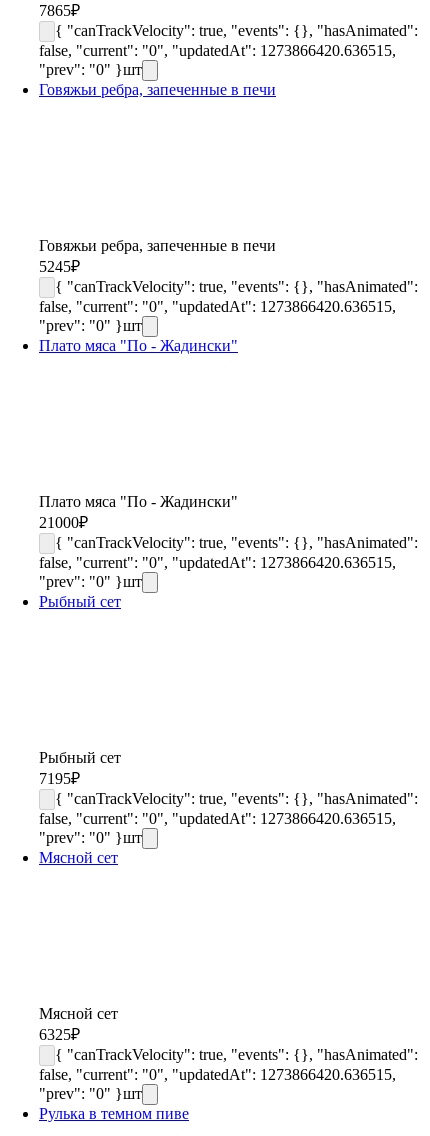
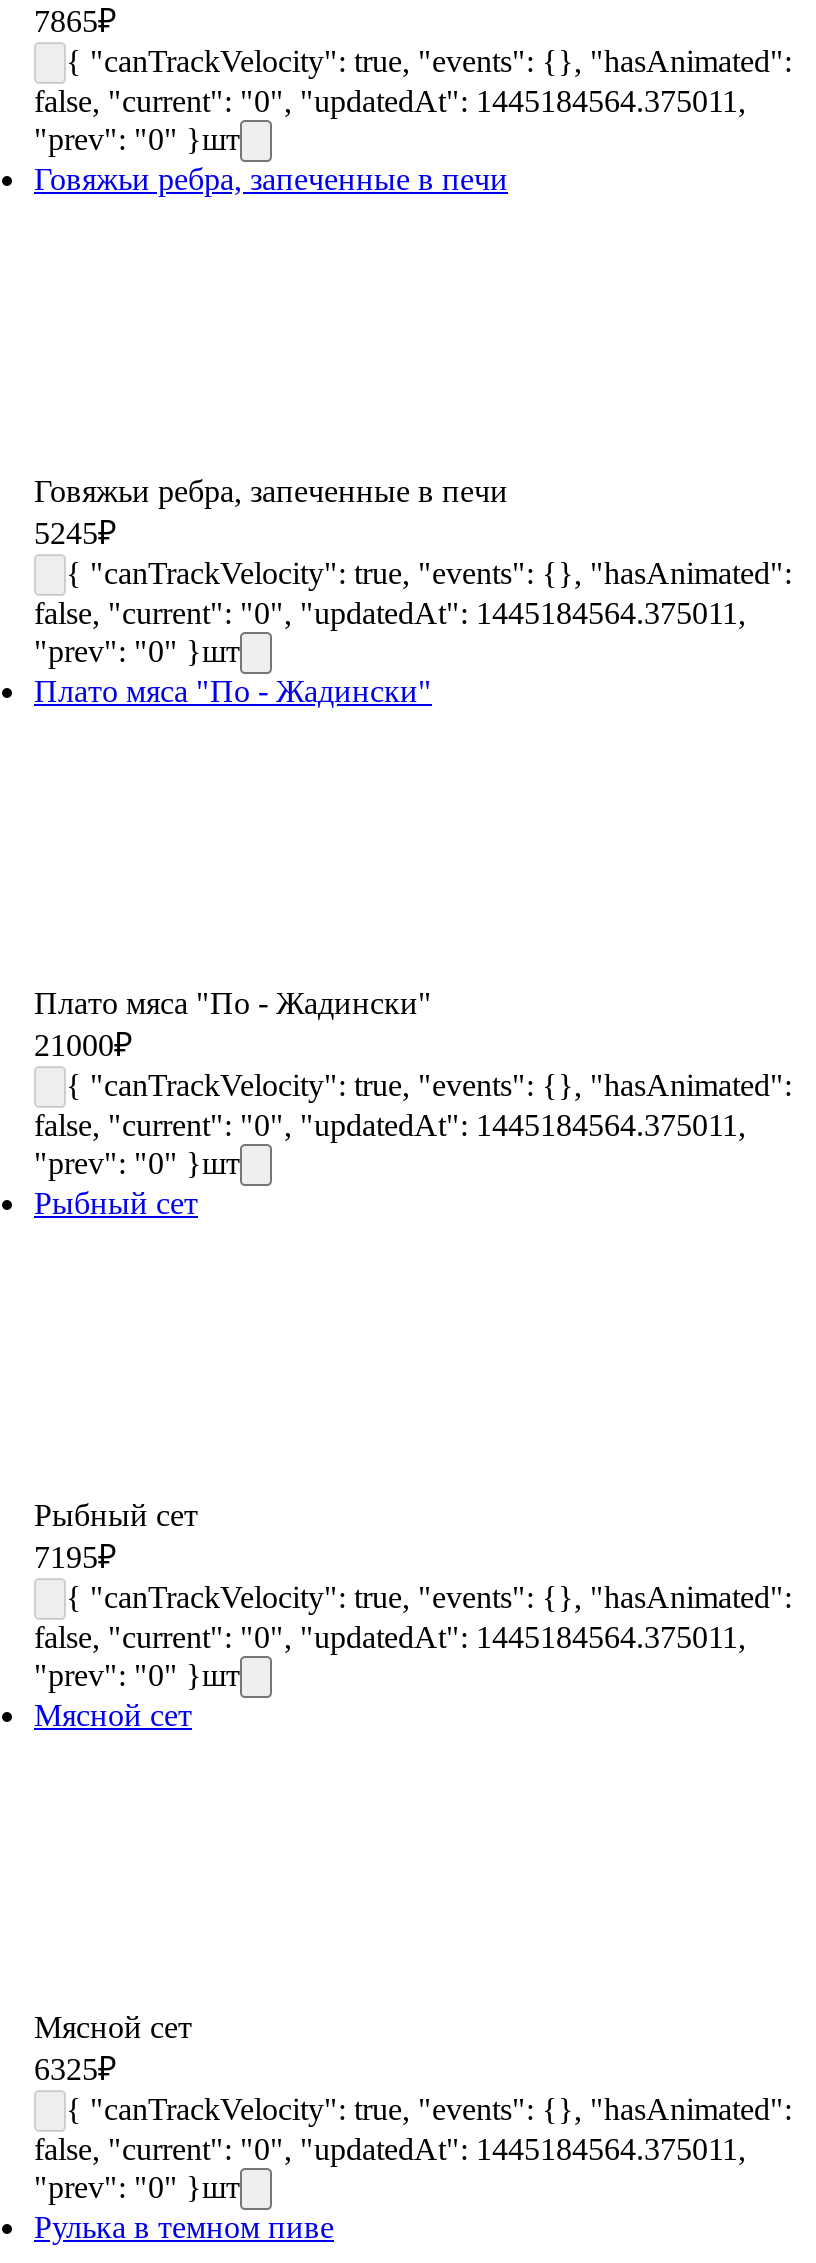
- false, "current": "0", "updatedAt": 1273866420.636515,
+ false, "current": "0", "updatedAt": 1445184564.375011,

- false, "current": "0", "updatedAt": 1273866420.636515,
+ false, "current": "0", "updatedAt": 1445184564.375011,

- false, "current": "0", "updatedAt": 1273866420.636515,
+ false, "current": "0", "updatedAt": 1445184564.375011,

- false, "current": "0", "updatedAt": 1273866420.636515,
+ false, "current": "0", "updatedAt": 1445184564.375011,

- false, "current": "0", "updatedAt": 1273866420.636515,
+ false, "current": "0", "updatedAt": 1445184564.375011,
